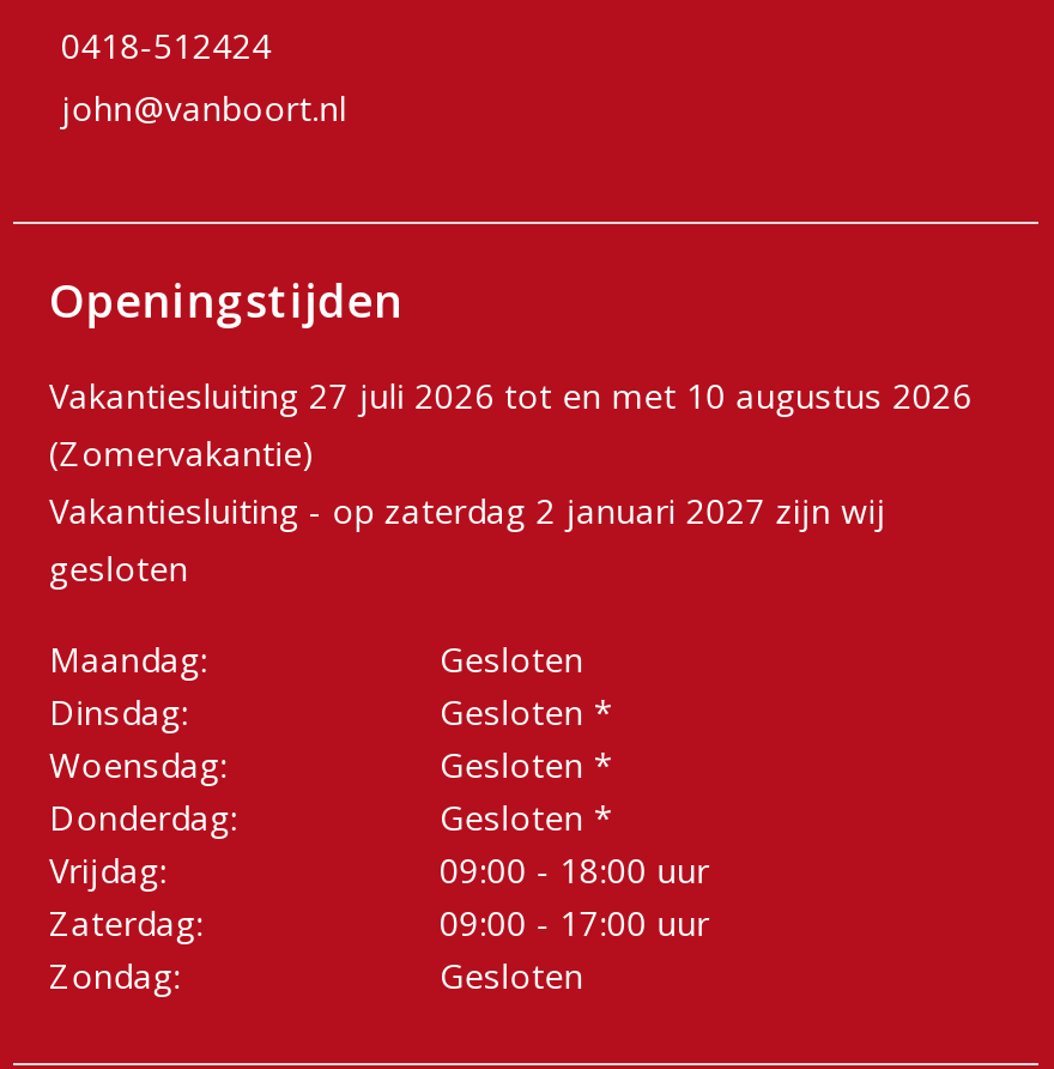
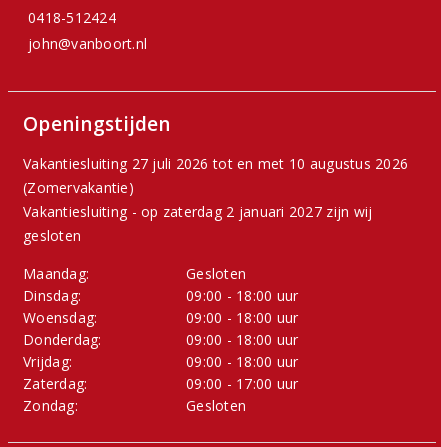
- Gesloten *
+ 09:00 - 18:00 uur

- Gesloten *
+ 09:00 - 18:00 uur

- Gesloten *
+ 09:00 - 18:00 uur
